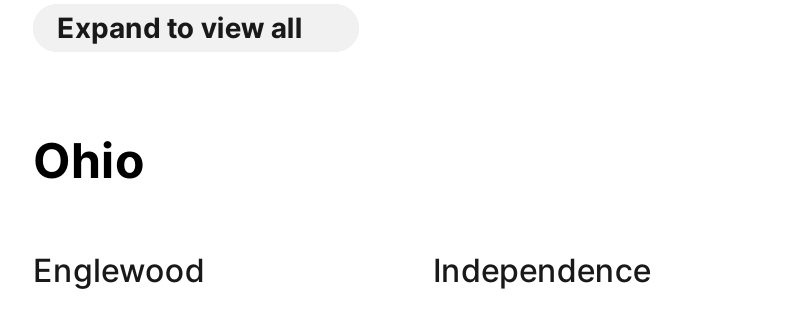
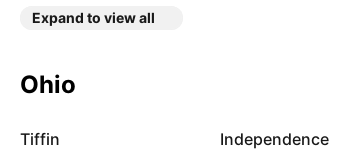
- Englewood
+ Tiffin
